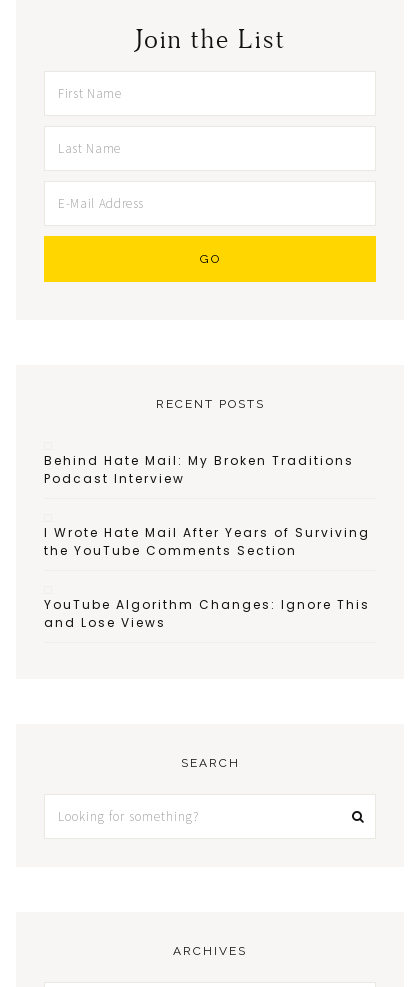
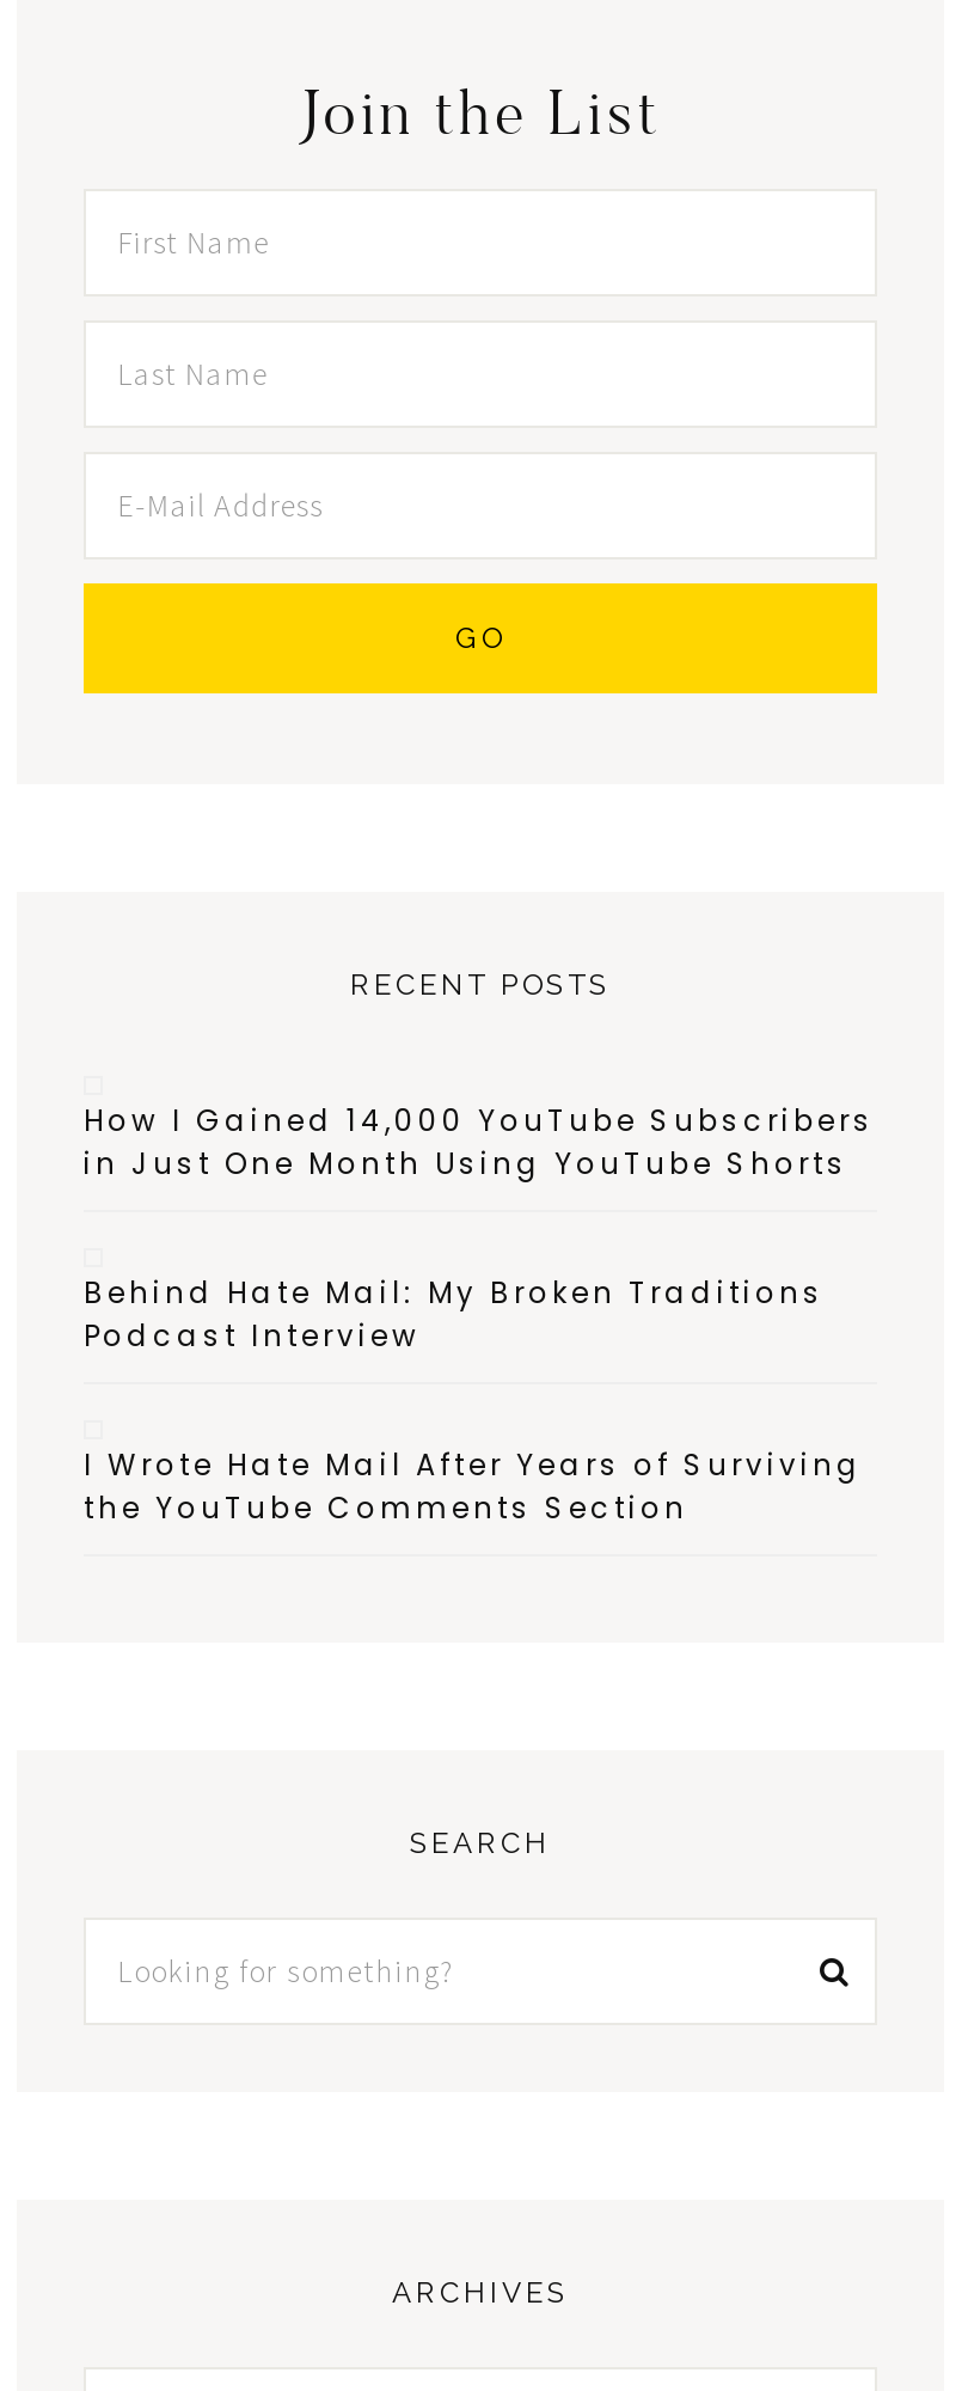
+ How I Gained 14,000 YouTube Subscribers
+ in Just One Month Using YouTube Shorts

moved down: Behind Hate Mail: My Broken Traditions | Podcast Interview | I Wrote Hate Mail After Years of Surviving | the YouTube Comments Section

- YouTube Algorithm Changes: Ignore This
- and Lose Views
